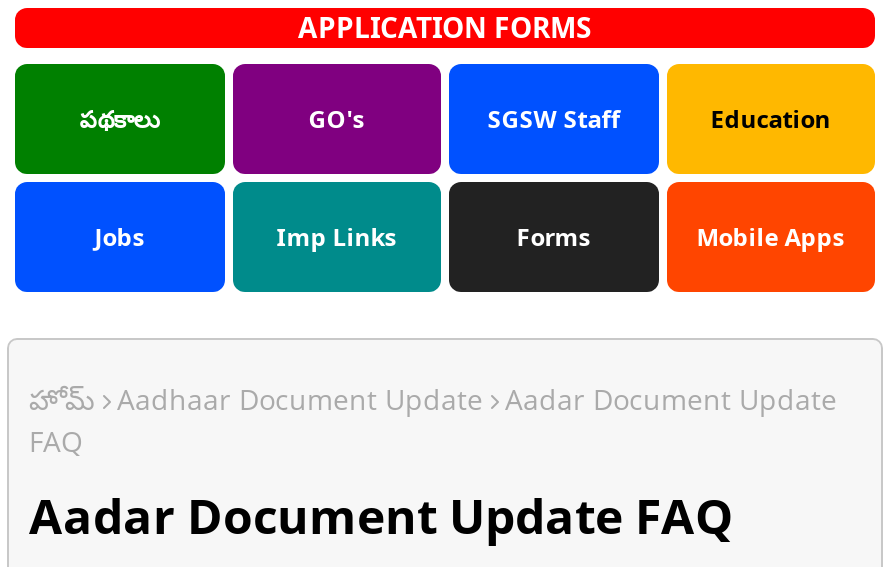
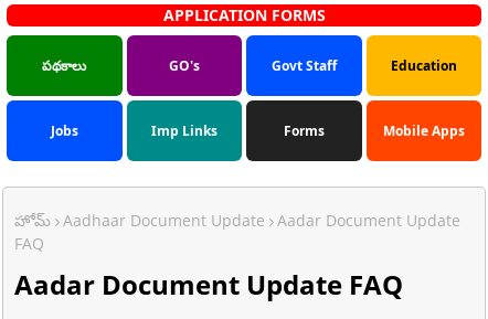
- SGSW Staff
+ Govt Staff
